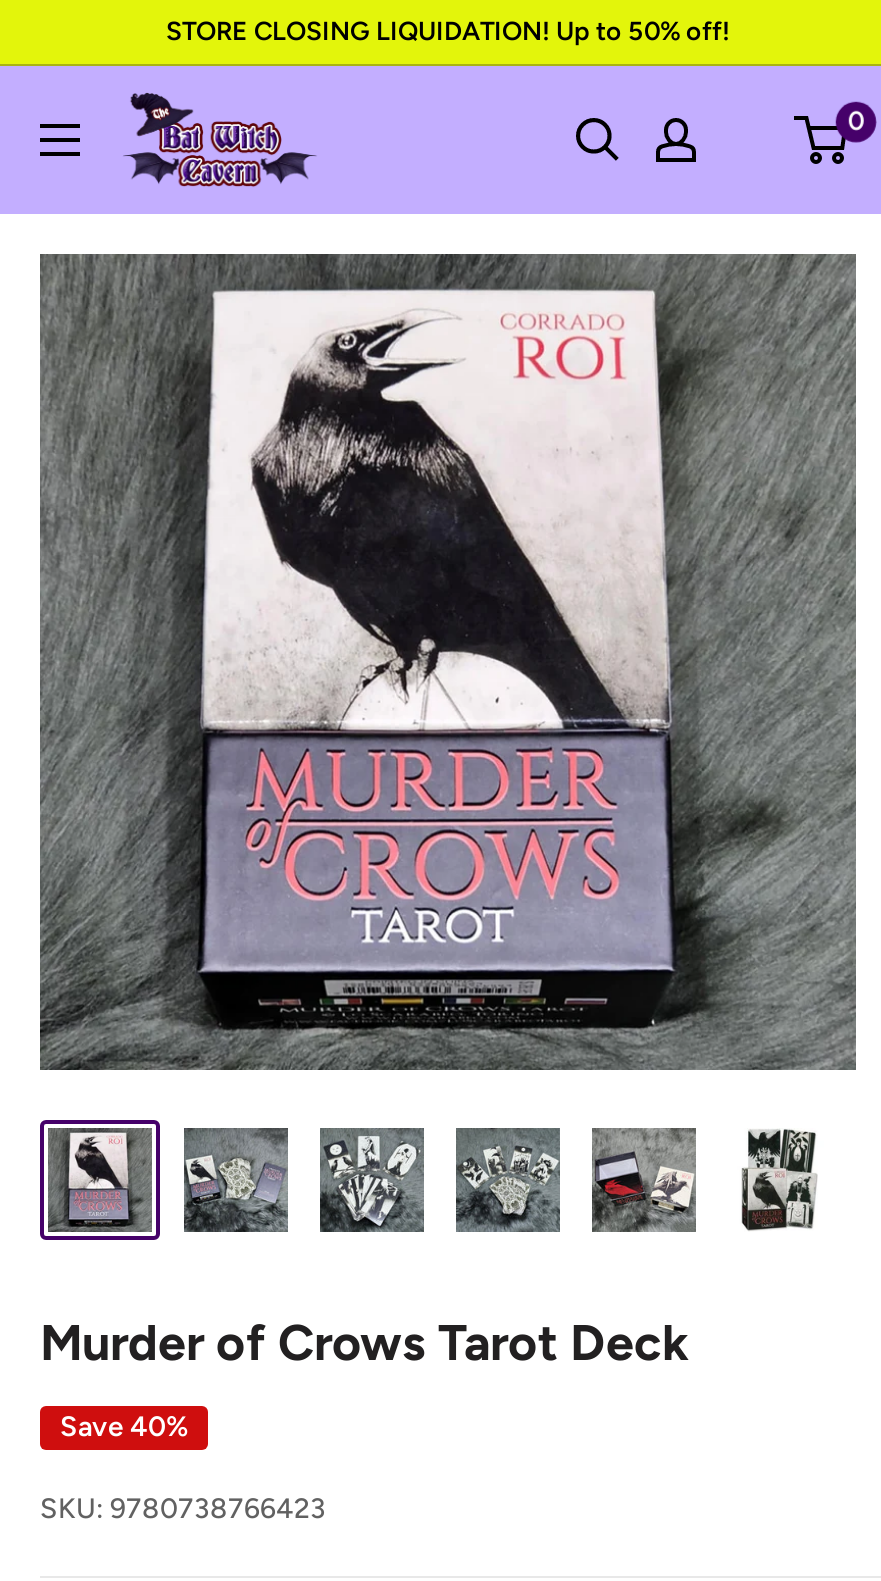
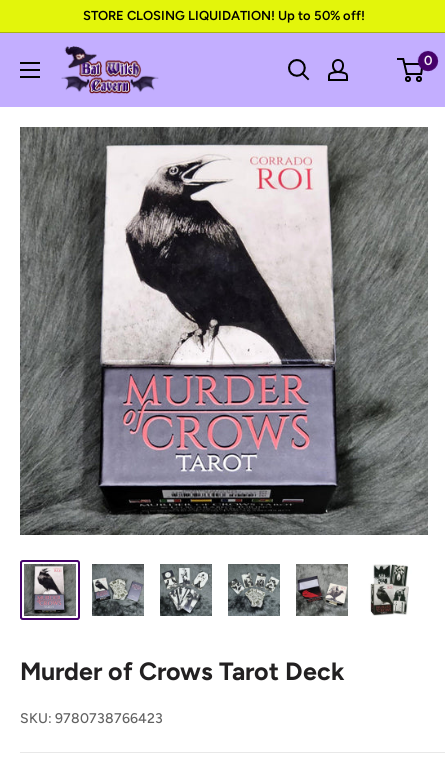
- Save 40%
